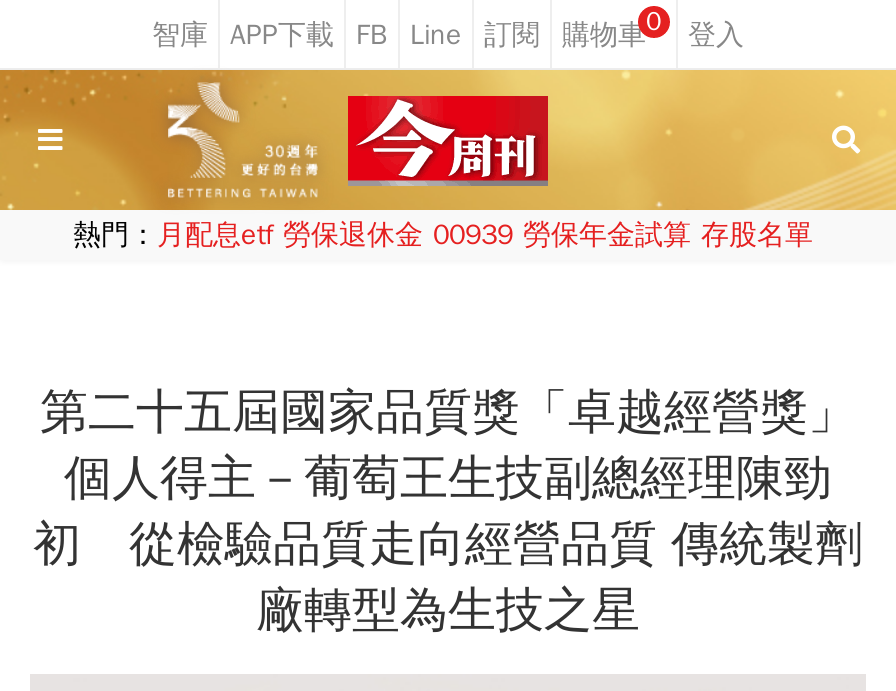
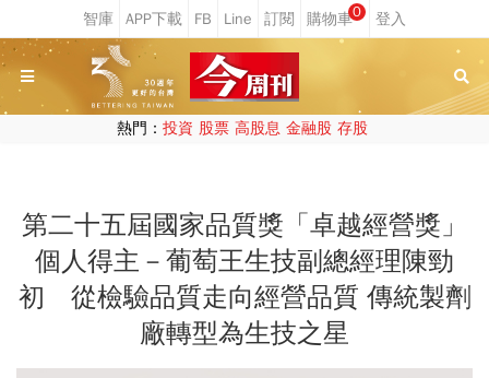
- 熱門：月配息etf 勞保退休金 00939 勞保年金試算 存股名單
+ 熱門：投資 股票 高股息 金融股 存股
